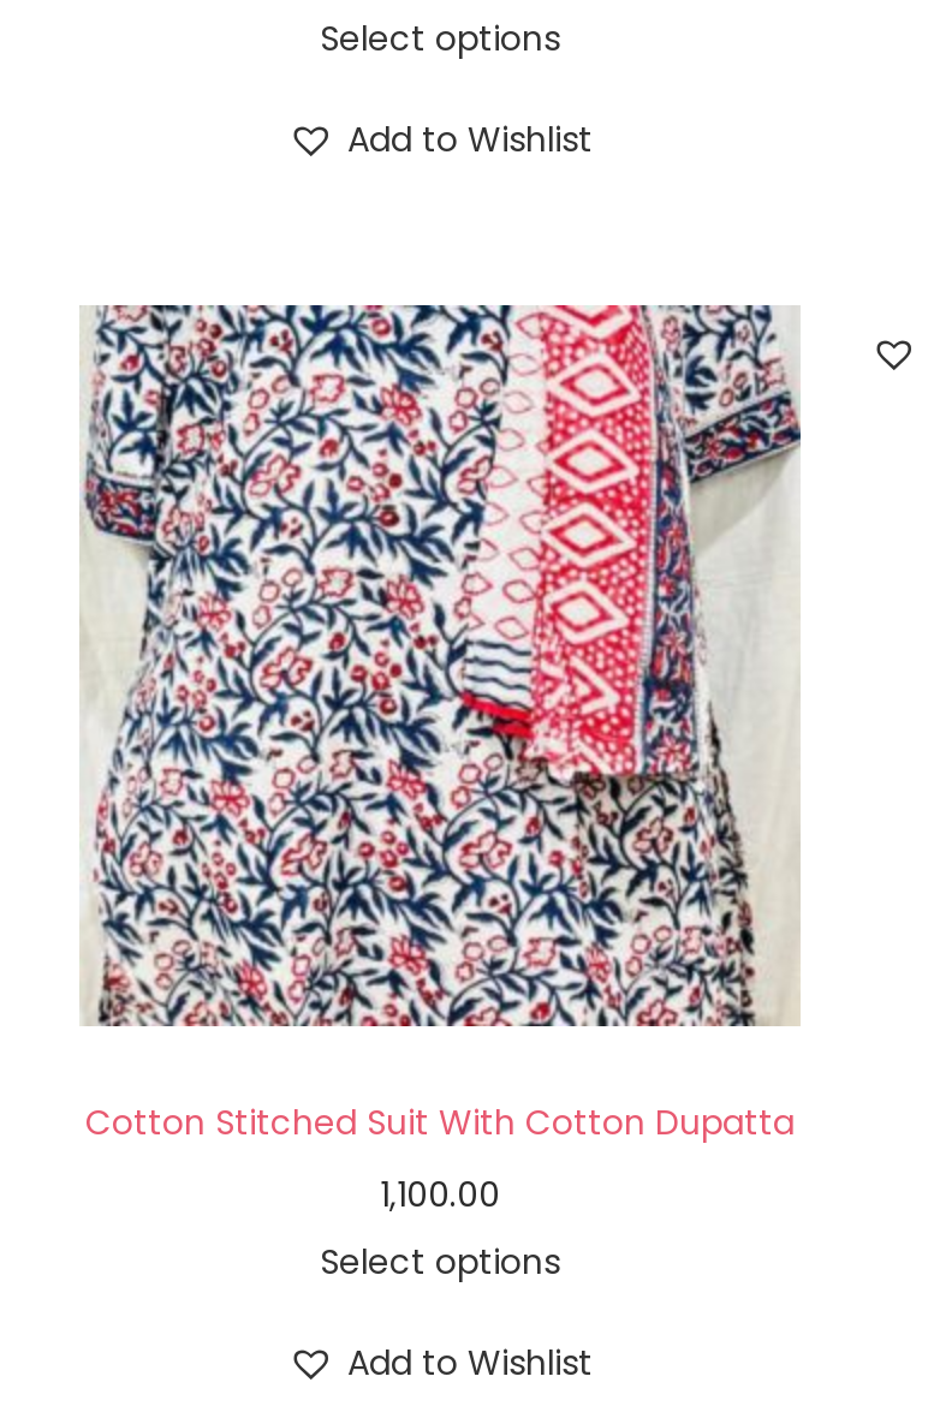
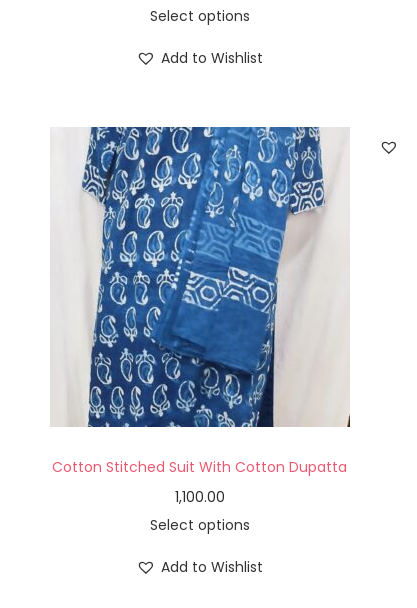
- [image]
+ [image]
